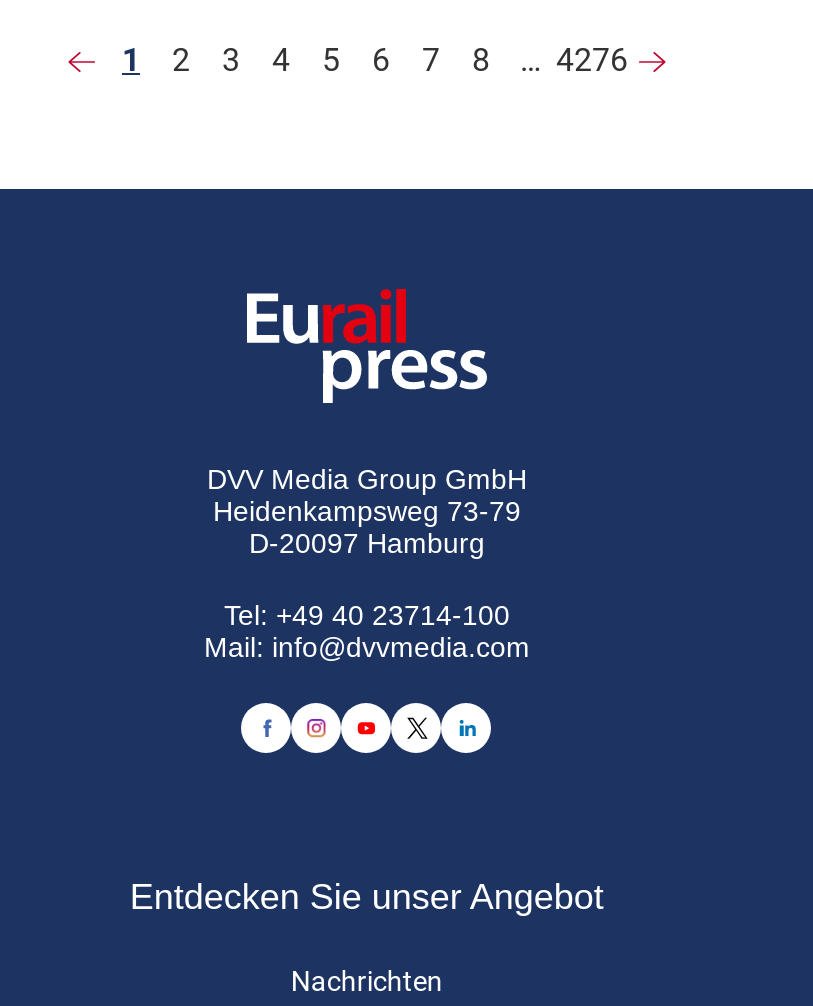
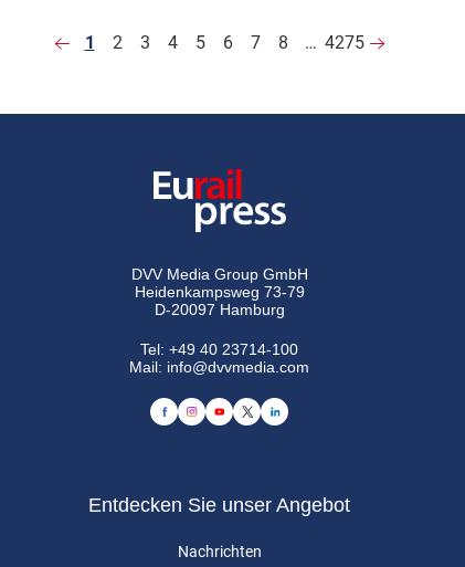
- 1 2 3 4 5 6 7 8 … 4276
+ 1 2 3 4 5 6 7 8 … 4275
